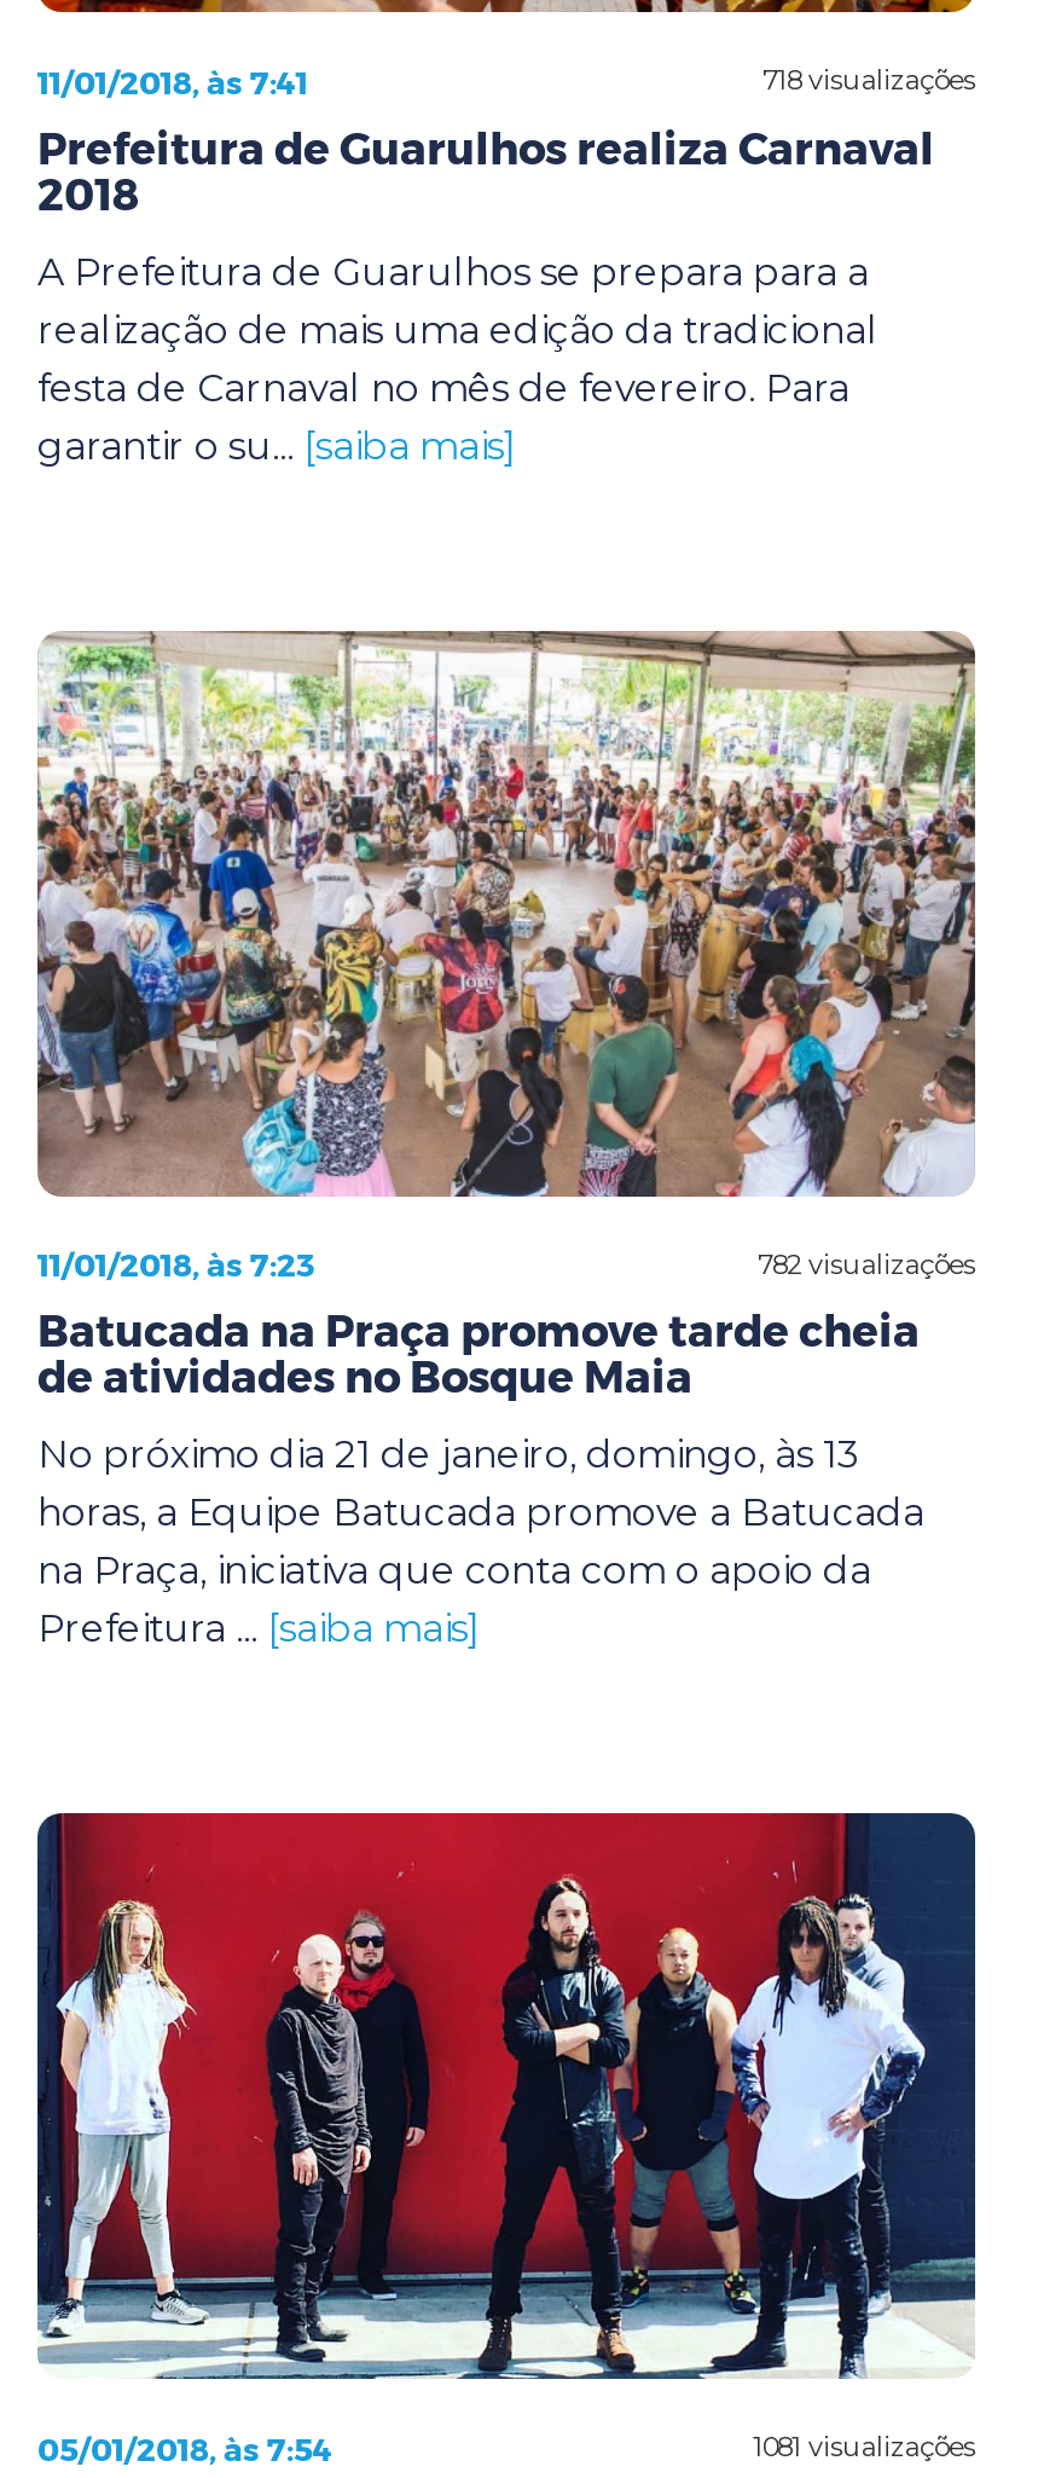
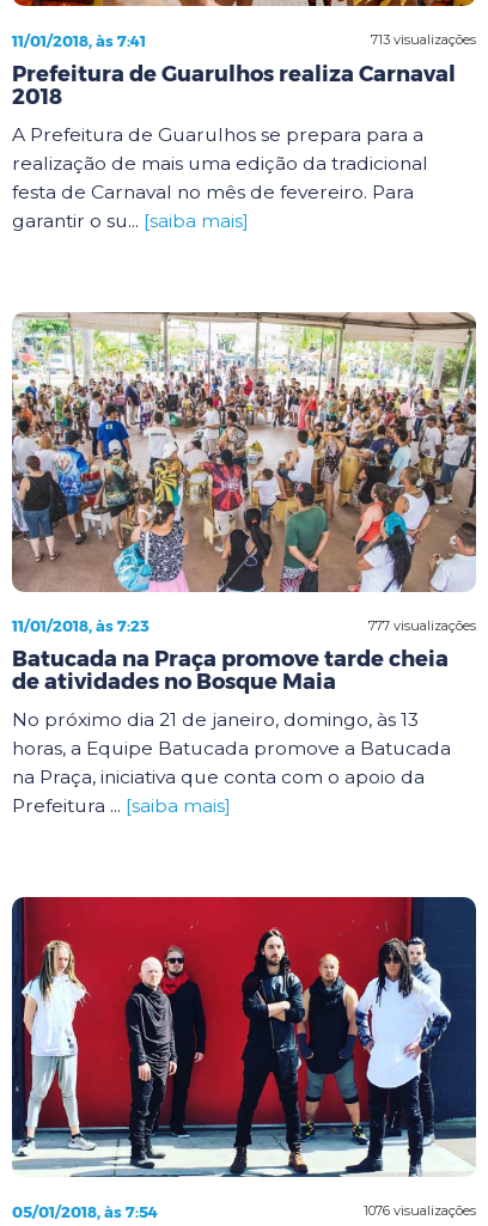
- 718 visualizações
+ 713 visualizações

- 782 visualizações
+ 777 visualizações

- 1081 visualizações
+ 1076 visualizações
